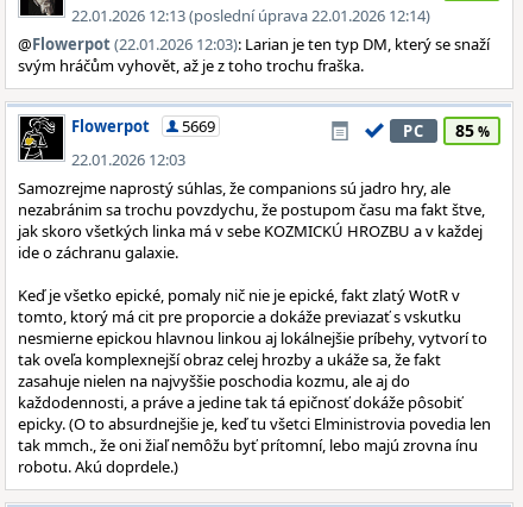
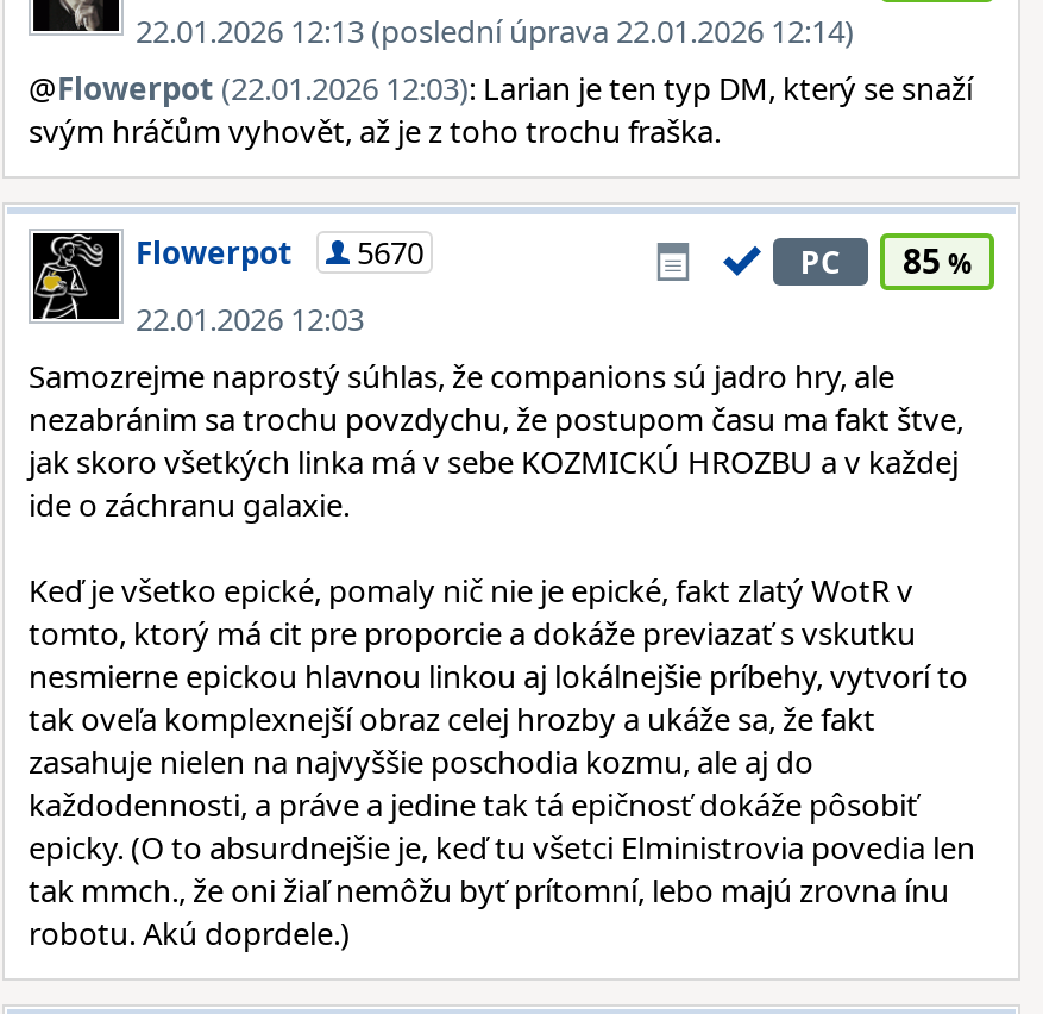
- Flowerpot 5669
+ Flowerpot 5670
